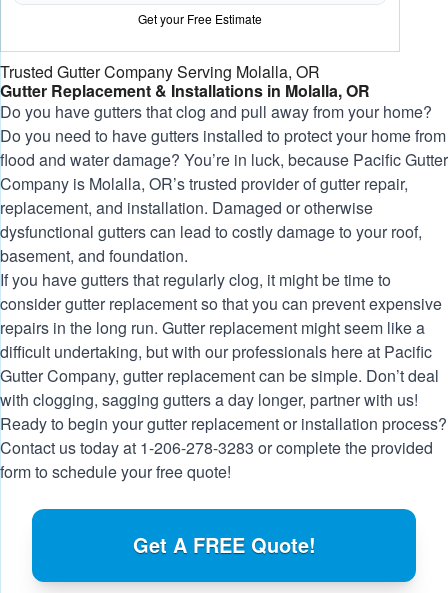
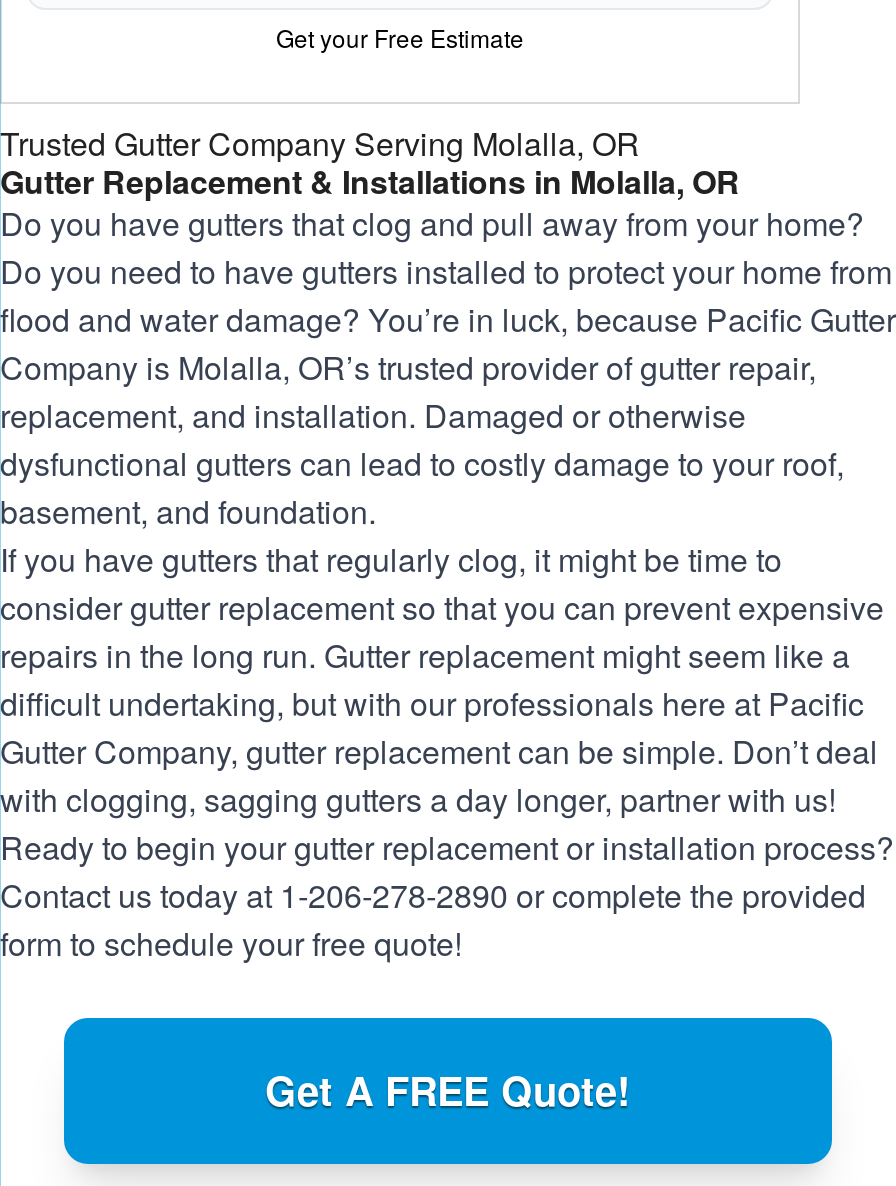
- Contact us today at 1-206-278-3283 or complete the provided
+ Contact us today at 1-206-278-2890 or complete the provided
